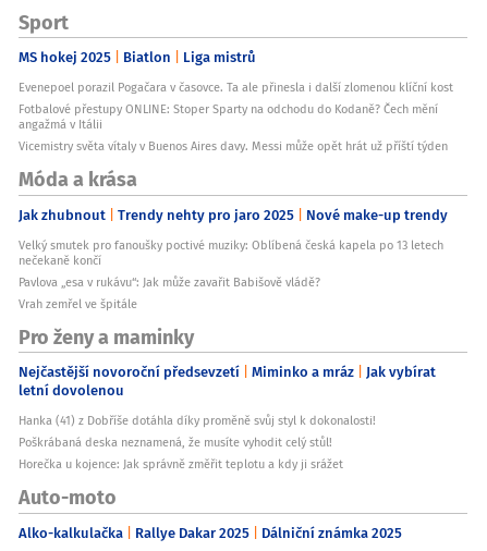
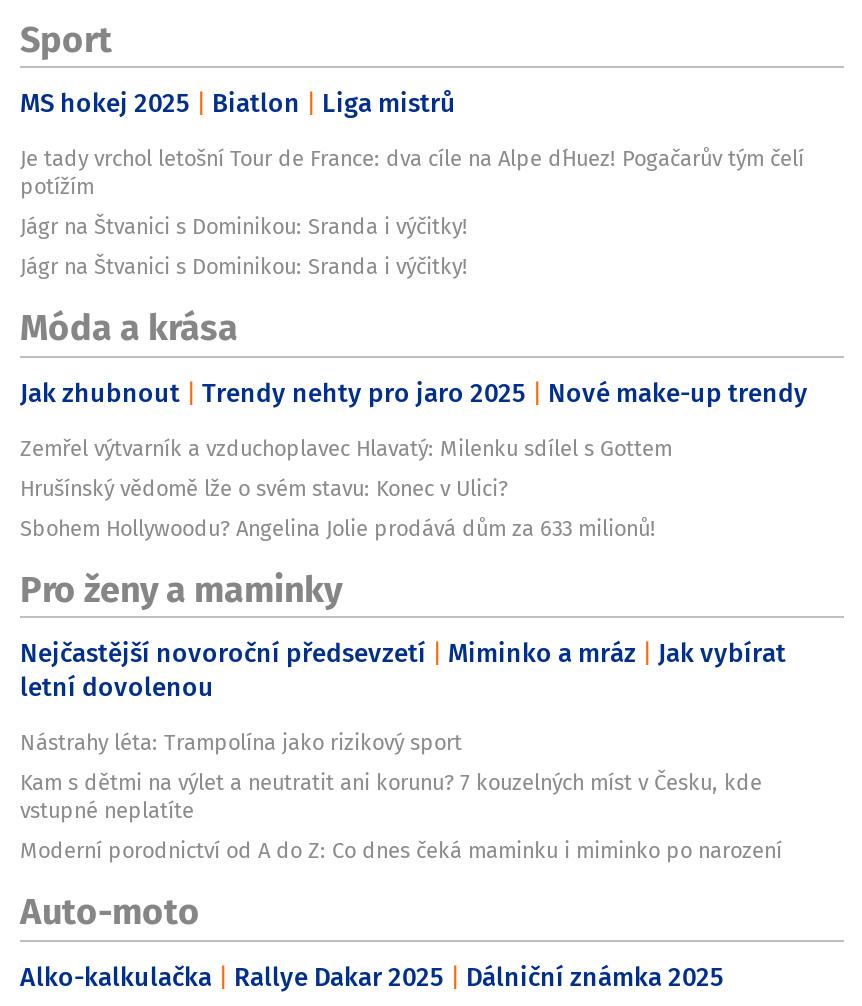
- Evenepoel porazil Pogačara v časovce. Ta ale přinesla i další zlomenou klíční kost
- Fotbalové přestupy ONLINE: Stoper Sparty na odchodu do Kodaně? Čech mění
- angažmá v Itálii
- Vicemistry světa vítaly v Buenos Aires davy. Messi může opět hrát už příští týden
+ Je tady vrchol letošní Tour de France: dva cíle na Alpe d´Huez! Pogačarův tým čelí
+ potížím
+ Jágr na Štvanici s Dominikou: Sranda i výčitky!
+ Jágr na Štvanici s Dominikou: Sranda i výčitky!

- Velký smutek pro fanoušky poctivé muziky: Oblíbená česká kapela po 13 letech
- nečekaně končí
- Pavlova „esa v rukávu“: Jak může zavařit Babišově vládě?
- Vrah zemřel ve špitále
+ Zemřel výtvarník a vzduchoplavec Hlavatý: Milenku sdílel s Gottem
+ Hrušínský vědomě lže o svém stavu: Konec v Ulici?
+ Sbohem Hollywoodu? Angelina Jolie prodává dům za 633 milionů!

- Hanka (41) z Dobříše dotáhla díky proměně svůj styl k dokonalosti!
- Poškrábaná deska neznamená, že musíte vyhodit celý stůl!
- Horečka u kojence: Jak správně změřit teplotu a kdy ji srážet
+ Nástrahy léta: Trampolína jako rizikový sport
+ Kam s dětmi na výlet a neutratit ani korunu? 7 kouzelných míst v Česku, kde
+ vstupné neplatíte
+ Moderní porodnictví od A do Z: Co dnes čeká maminku i miminko po narození
